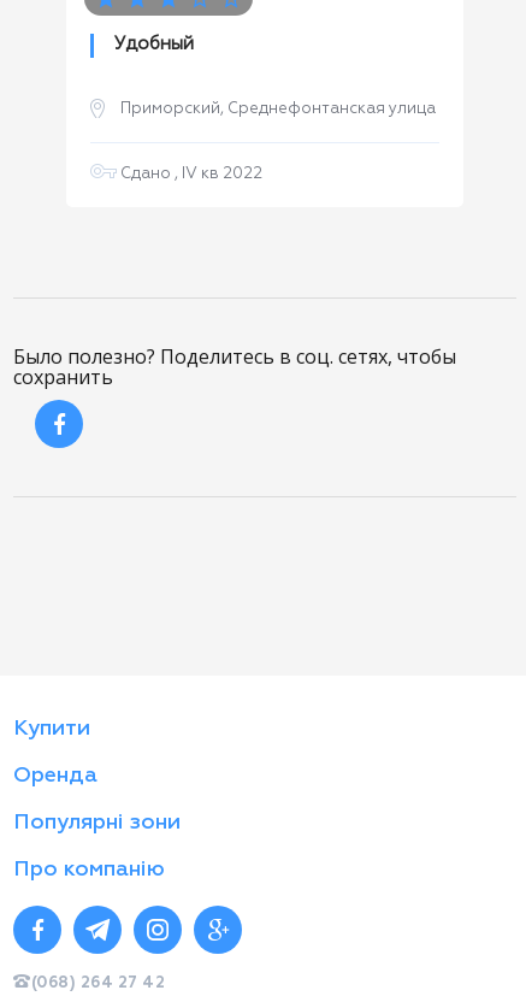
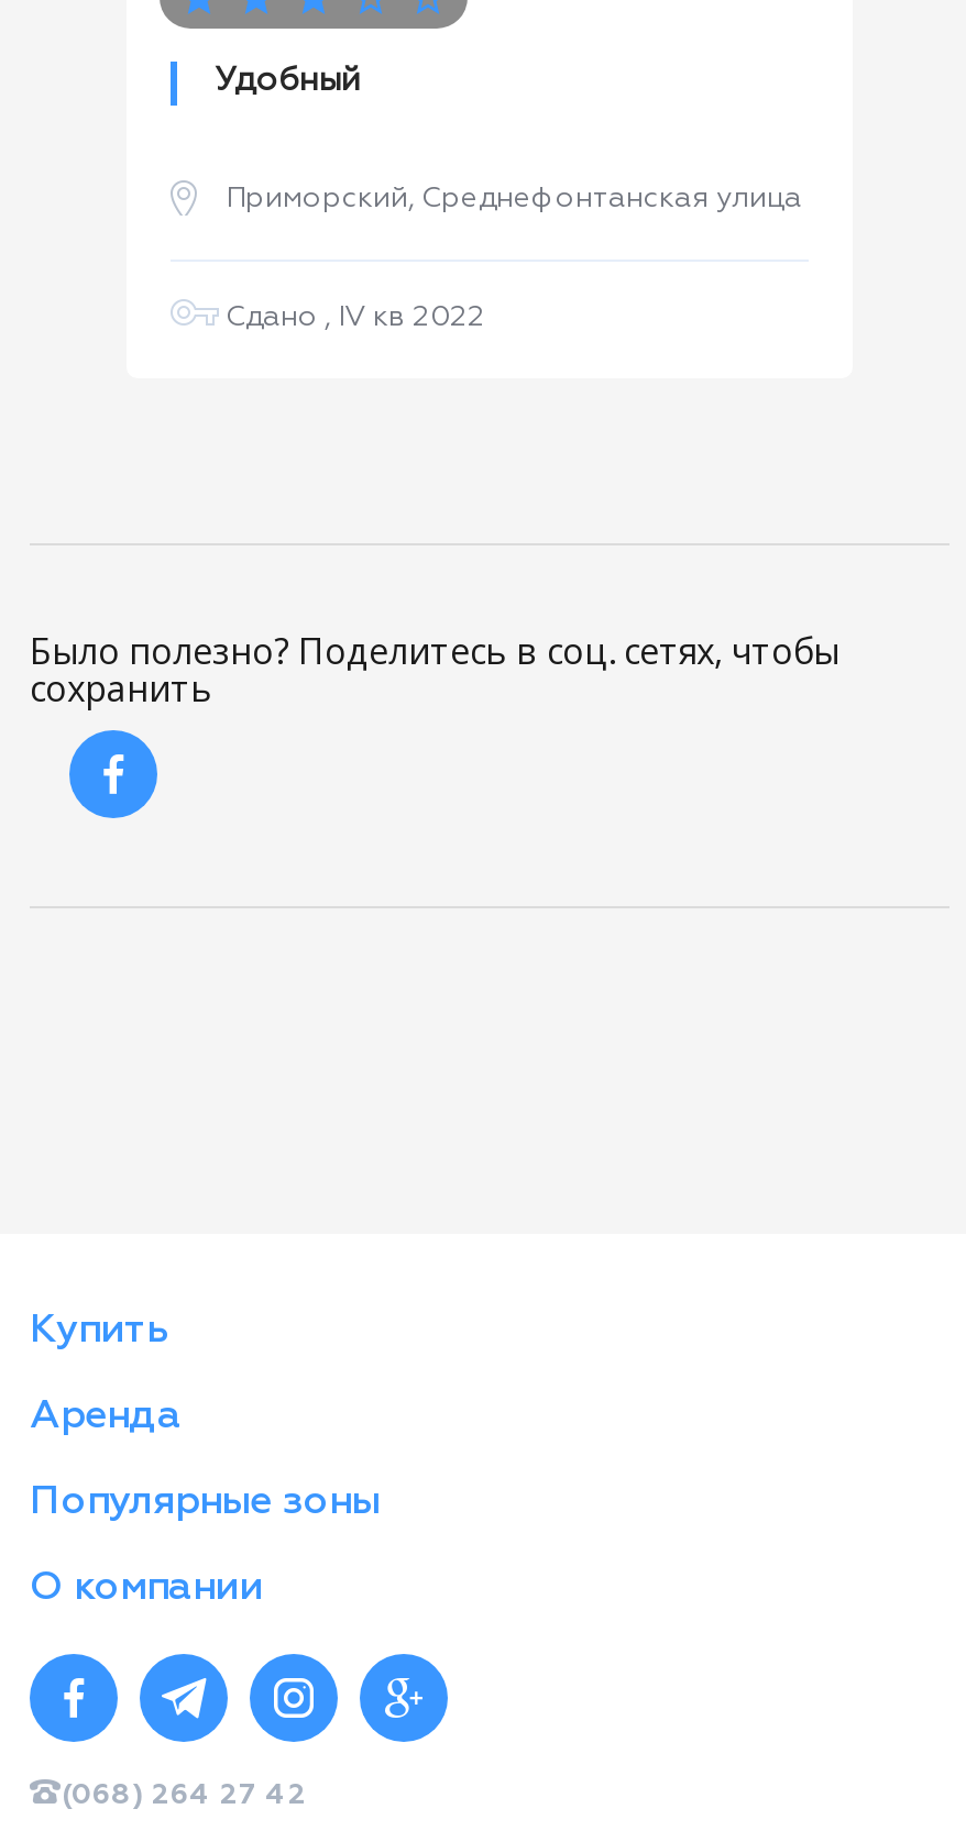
- Купити
+ Купить

- Оренда
+ Аренда

- Популярні зони
+ Популярные зоны

- Про компанію
+ О компании
